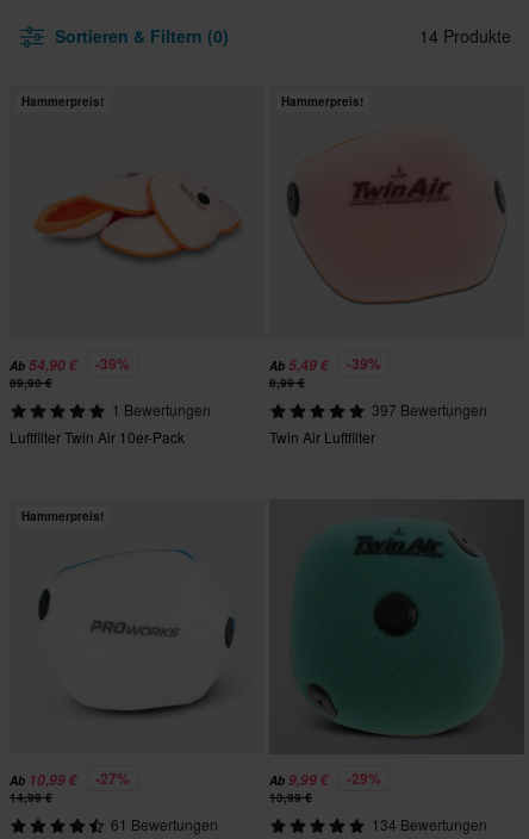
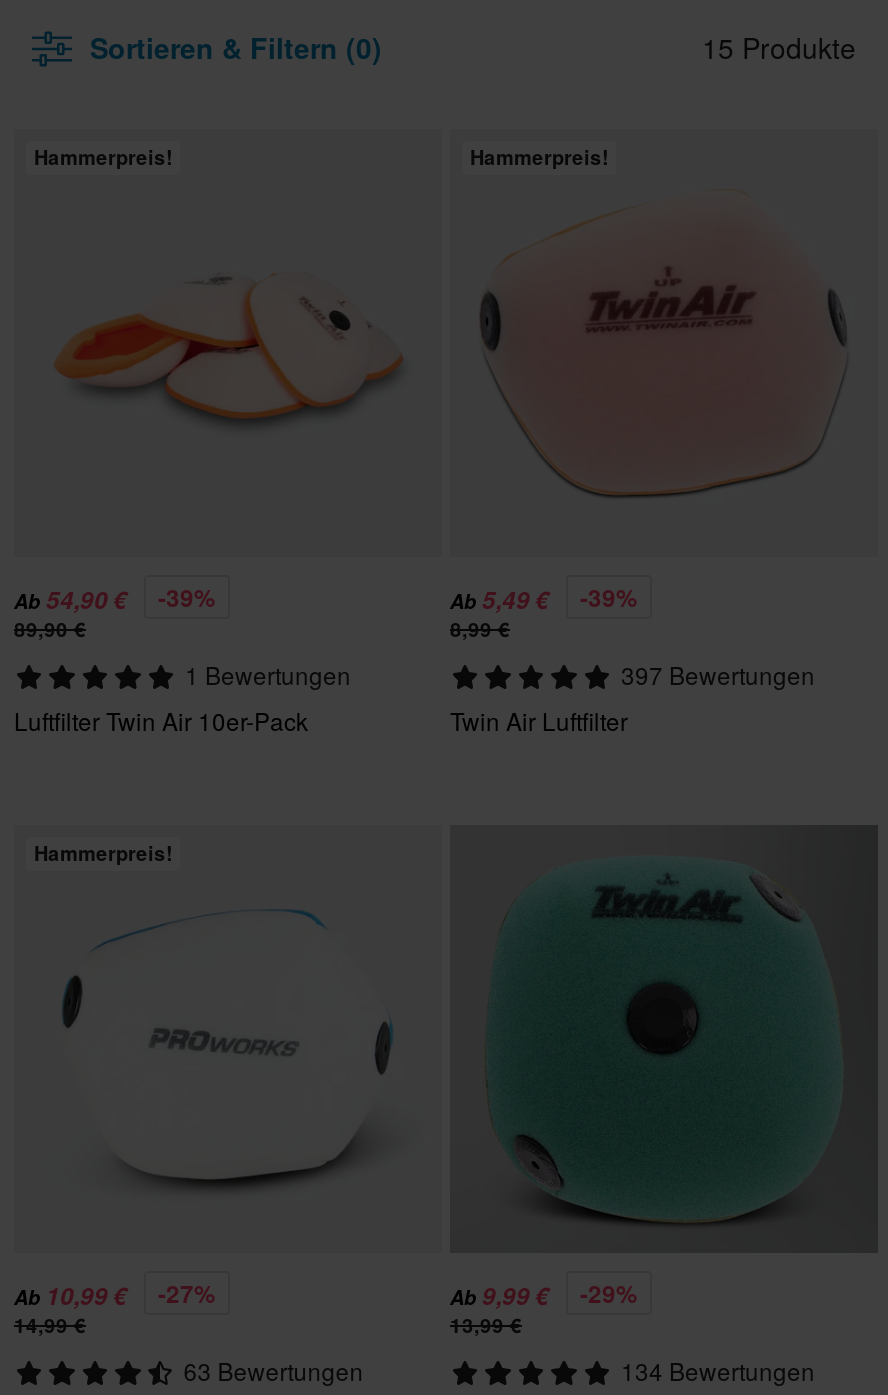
- 14 Produkte
+ 15 Produkte

- 61 Bewertungen
+ 63 Bewertungen
